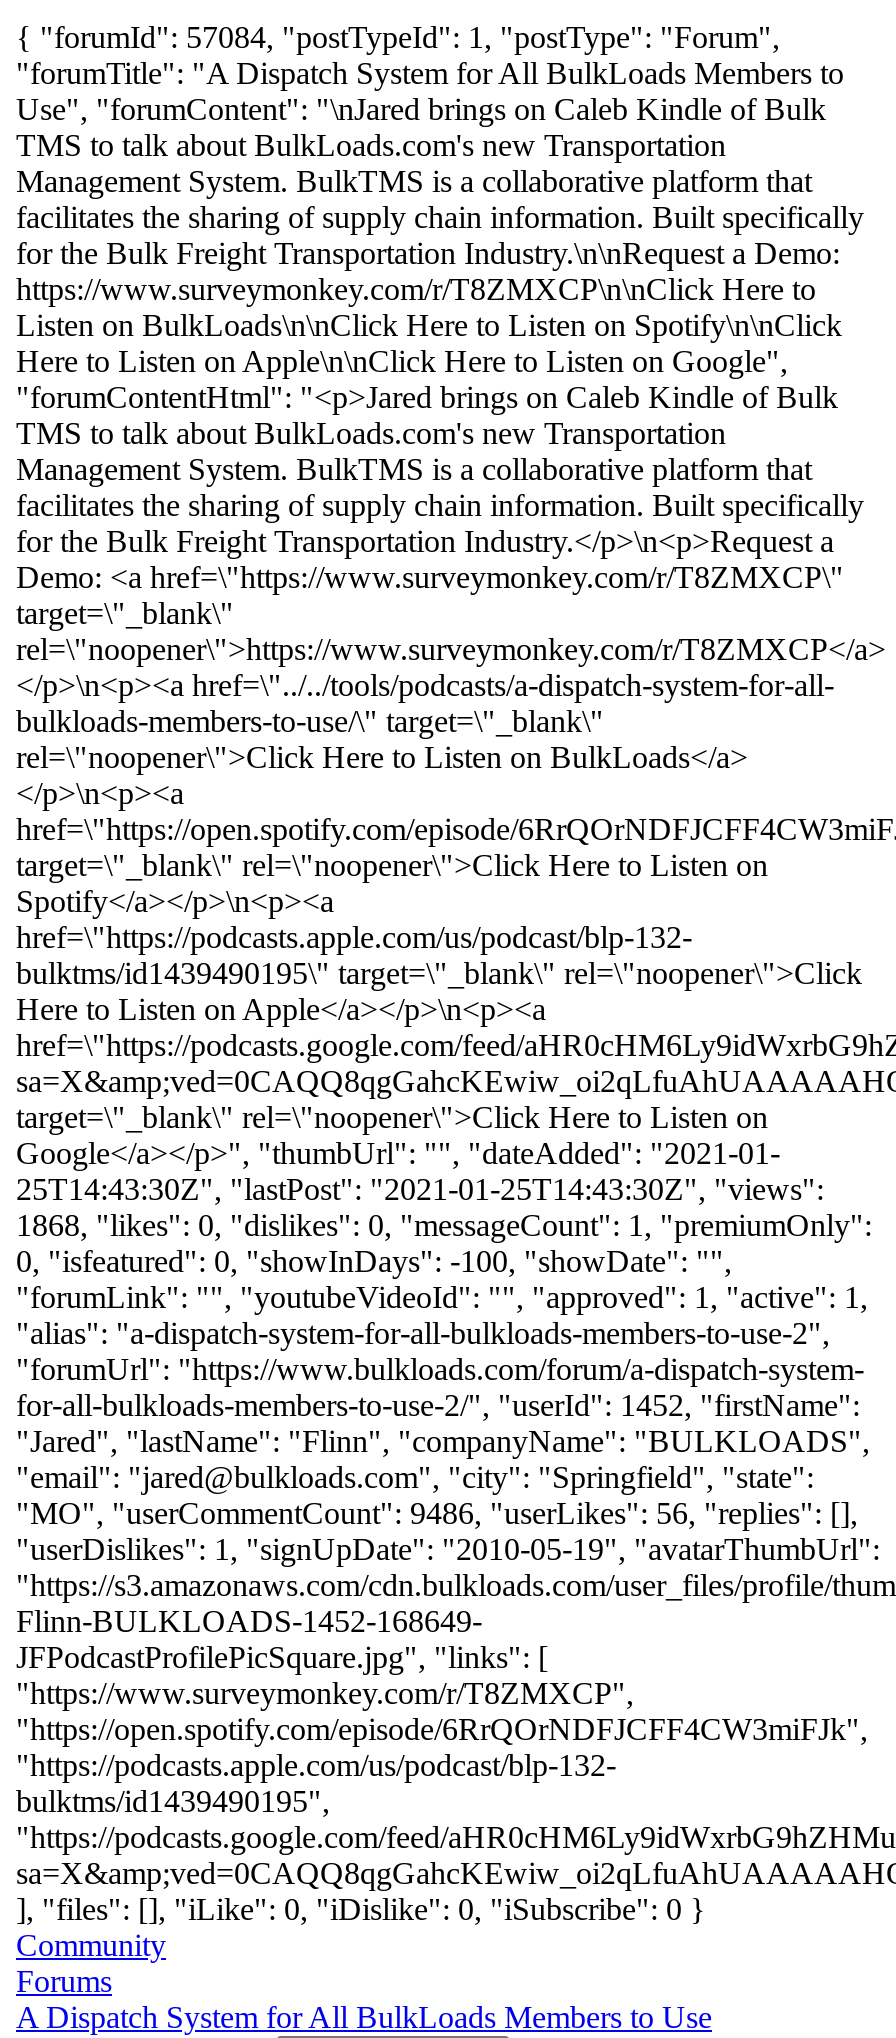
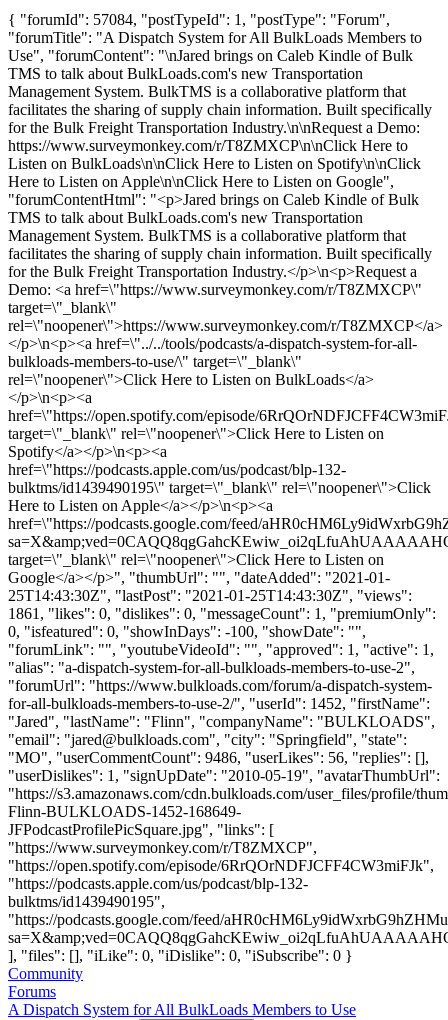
- 1868, "likes": 0, "dislikes": 0, "messageCount": 1, "premiumOnly":
+ 1861, "likes": 0, "dislikes": 0, "messageCount": 1, "premiumOnly":
